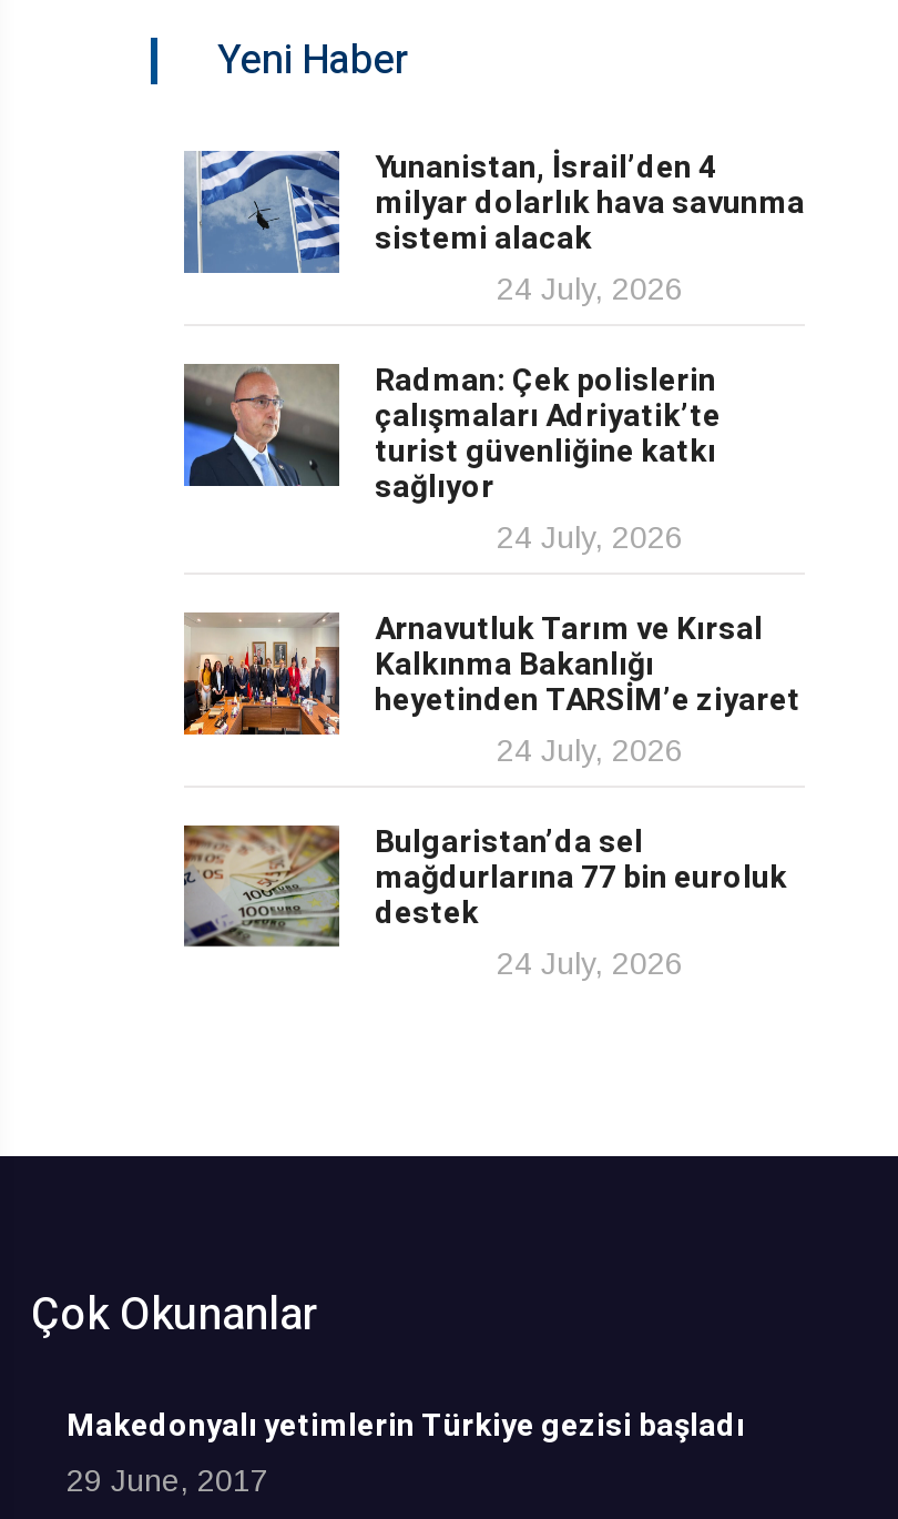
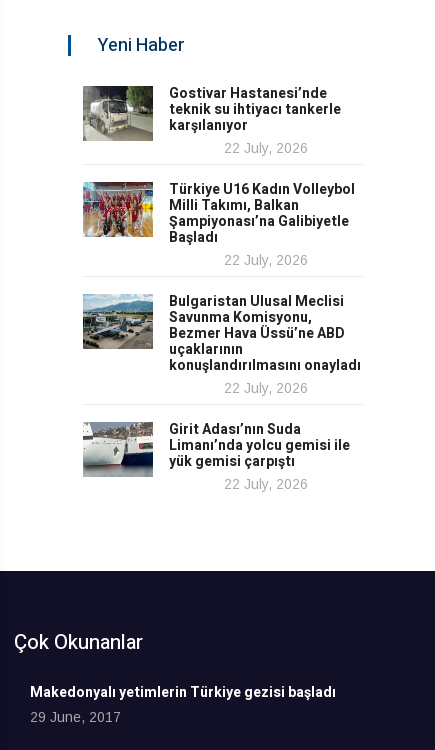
- [image]
- Yunanistan, İsrail’den 4
- milyar dolarlık hava savunma
- sistemi alacak
- 24 July, 2026
+ [image]
+ Gostivar Hastanesi’nde
+ teknik su ihtiyacı tankerle
+ karşılanıyor
+ 22 July, 2026

- [image]
- Radman: Çek polislerin
- çalışmaları Adriyatik’te
- turist güvenliğine katkı
- sağlıyor
- 24 July, 2026
+ [image]
+ Türkiye U16 Kadın Volleybol
+ Milli Takımı, Balkan
+ Şampiyonası’na Galibiyetle
+ Başladı
+ 22 July, 2026

- [image]
- Arnavutluk Tarım ve Kırsal
- Kalkınma Bakanlığı
- heyetinden TARSİM’e ziyaret
- 24 July, 2026
+ [image]
+ Bulgaristan Ulusal Meclisi
+ Savunma Komisyonu,
+ Bezmer Hava Üssü’ne ABD
+ uçaklarının
+ konuşlandırılmasını onayladı
+ 22 July, 2026

- [image]
- Bulgaristan’da sel
- mağdurlarına 77 bin euroluk
- destek
- 24 July, 2026
+ [image]
+ Girit Adası’nın Suda
+ Limanı’nda yolcu gemisi ile
+ yük gemisi çarpıştı
+ 22 July, 2026
